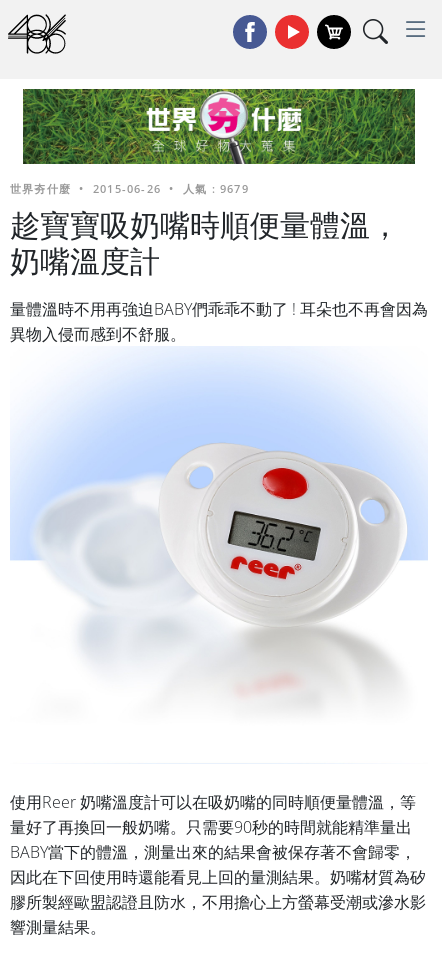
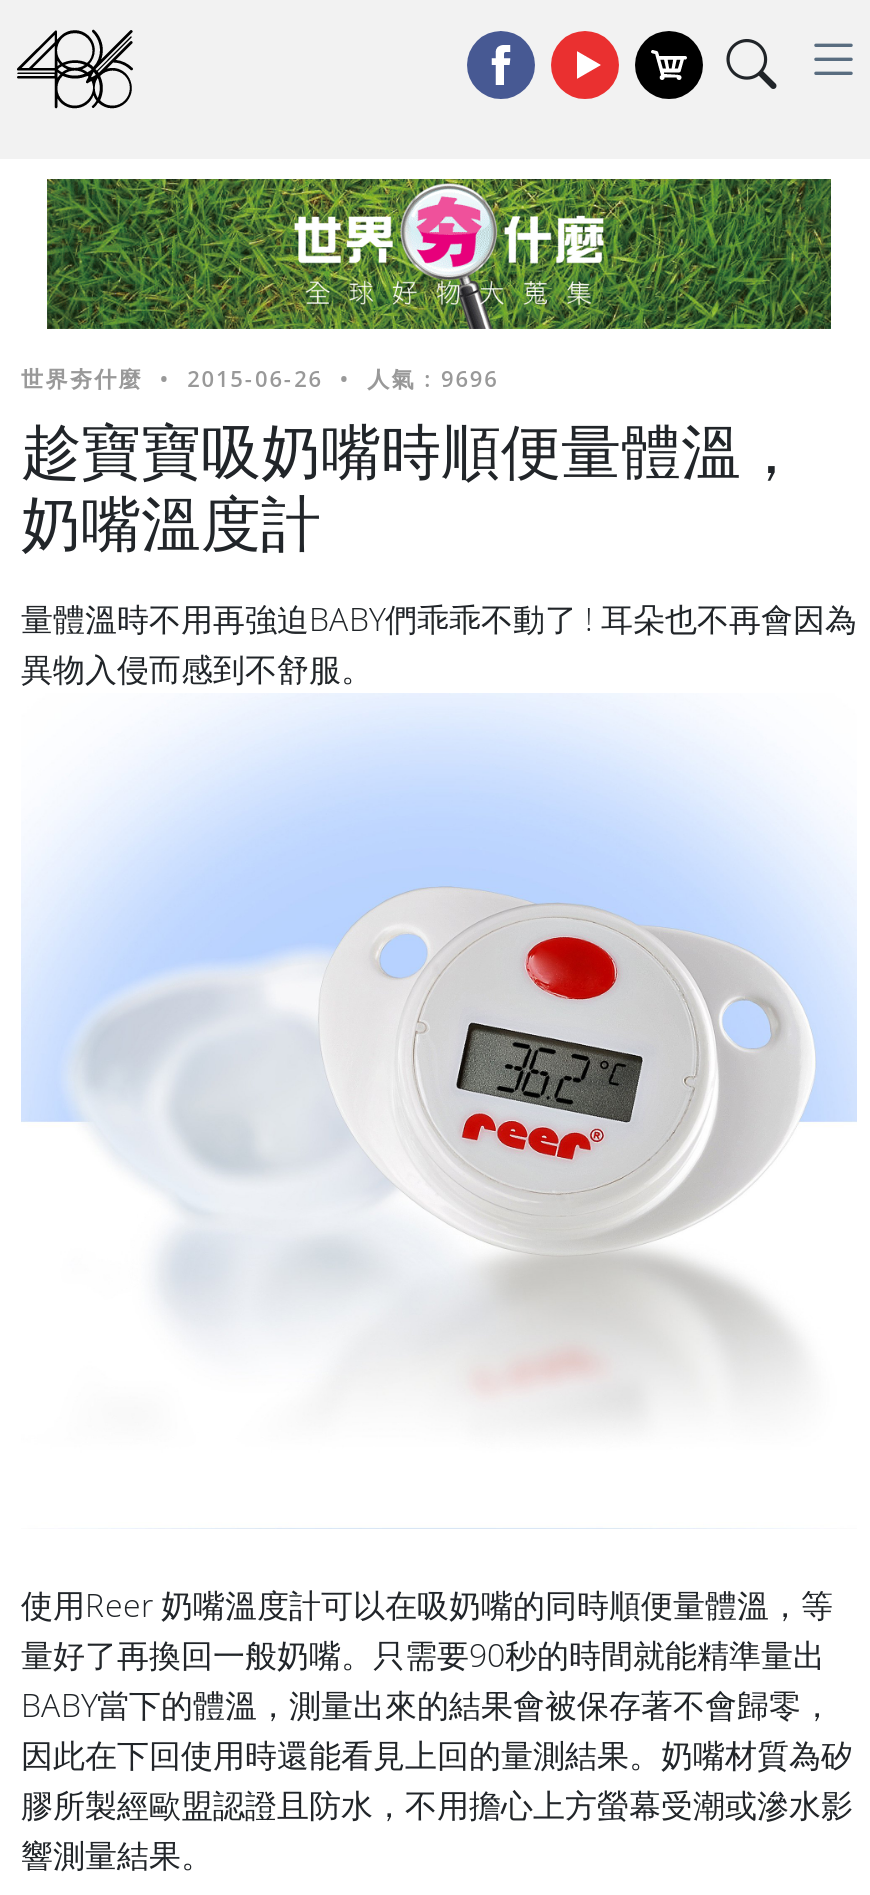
- 世界夯什麼 • 2015-06-26 • 人氣 : 9679
+ 世界夯什麼 • 2015-06-26 • 人氣 : 9696
